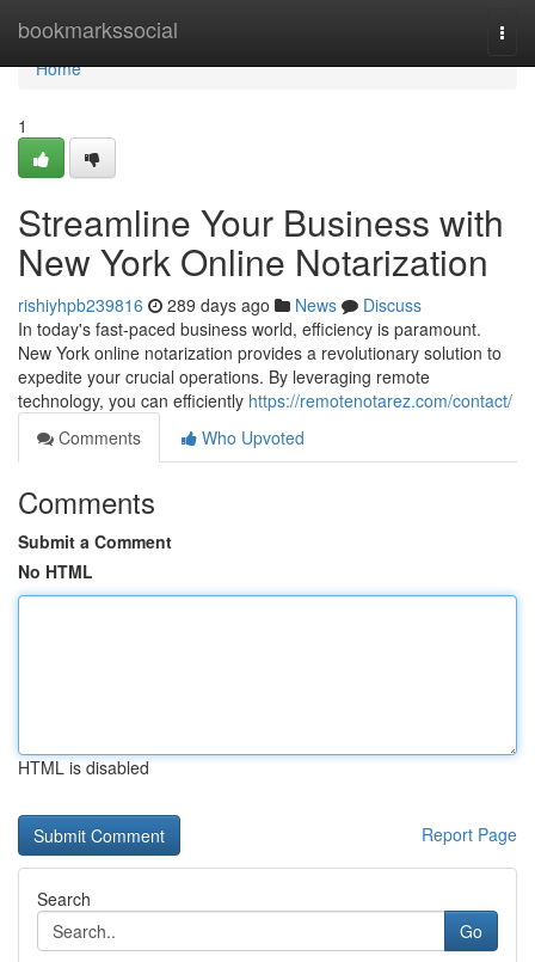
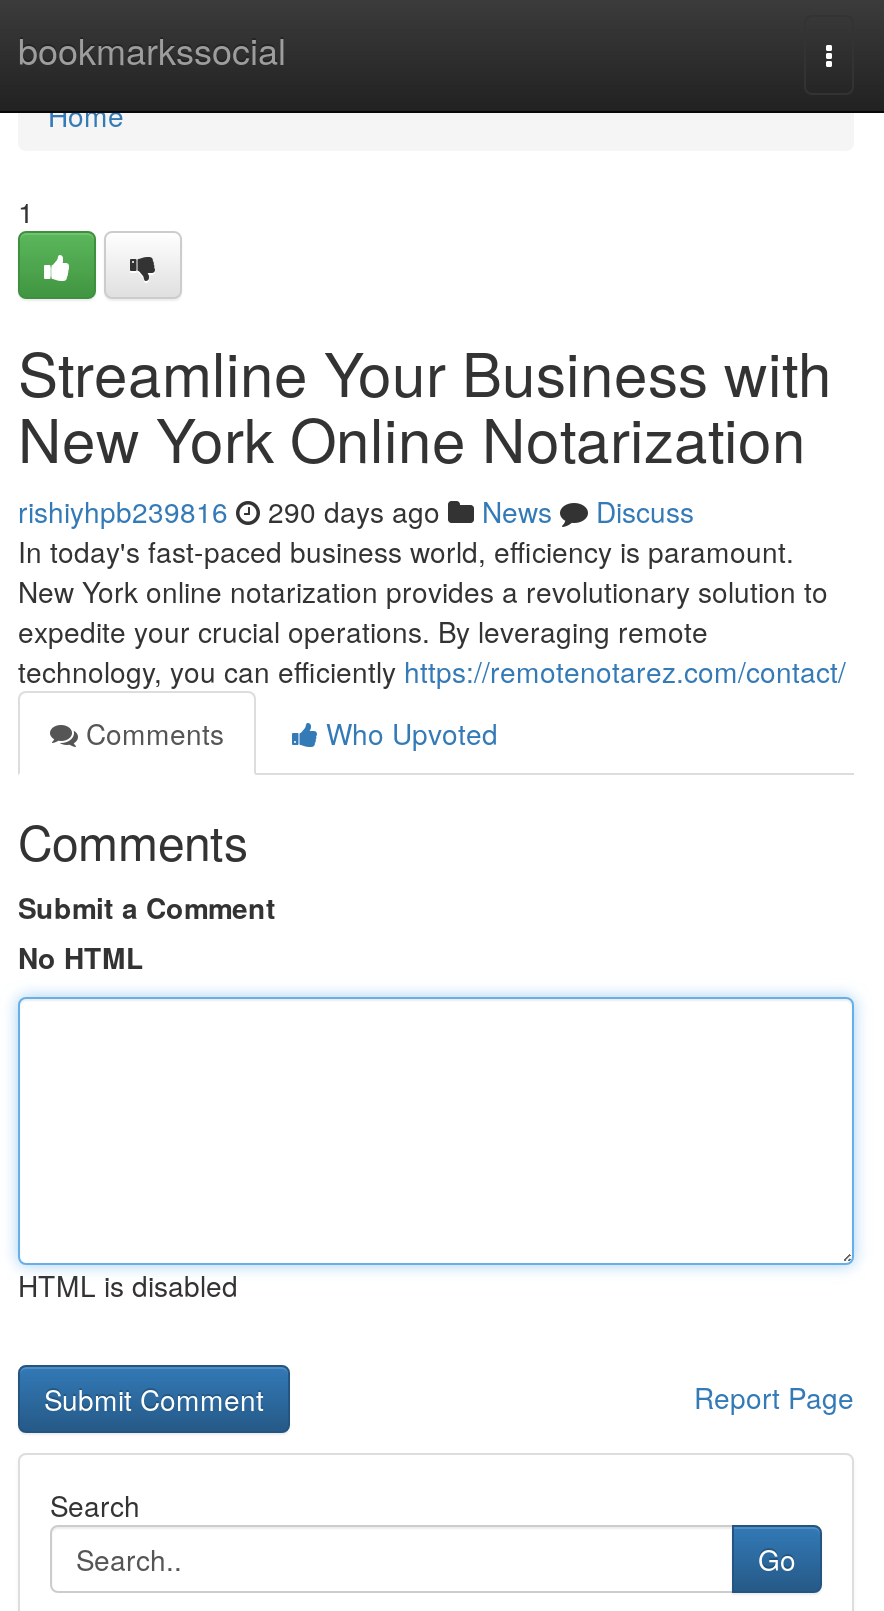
- rishiyhpb239816 289 days ago News Discuss
+ rishiyhpb239816 290 days ago News Discuss
